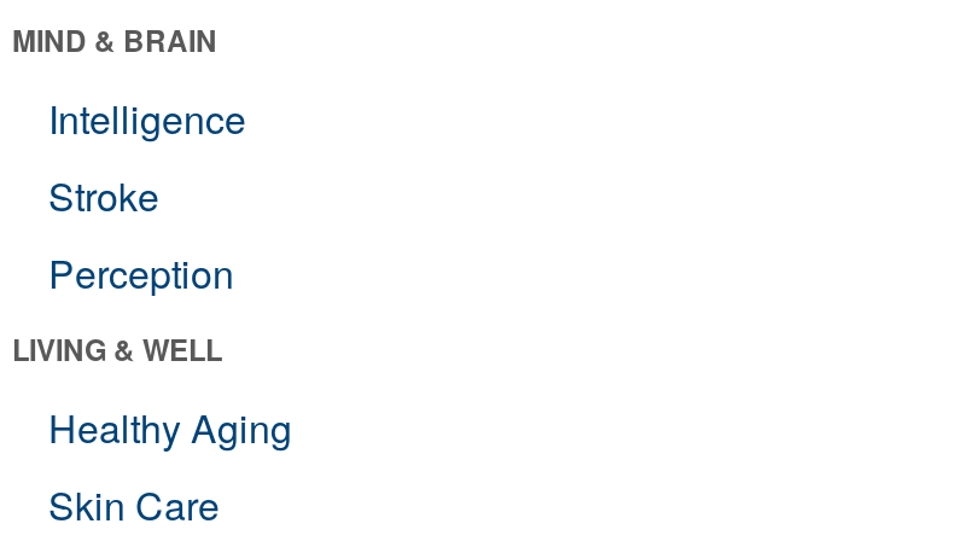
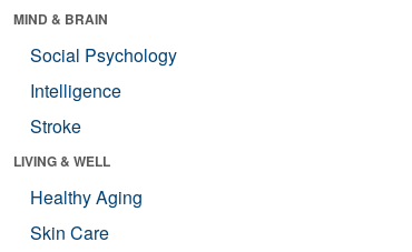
+ Social Psychology

moved down: Intelligence | Stroke

- Perception
